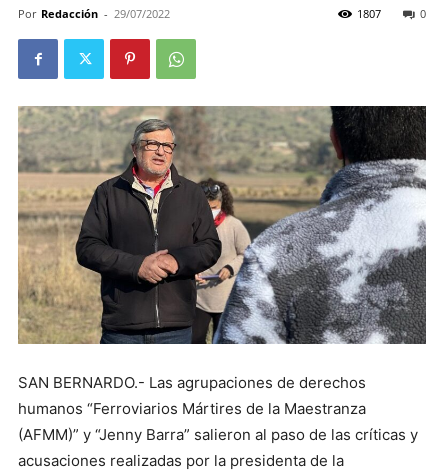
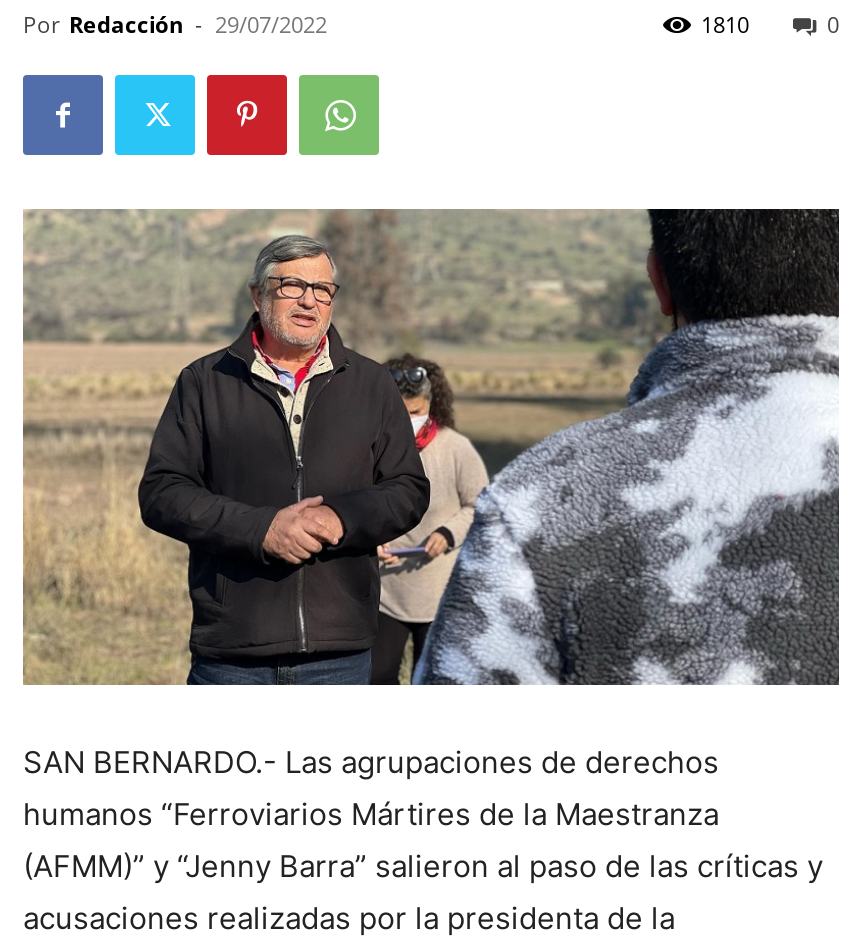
- 1807
+ 1810
